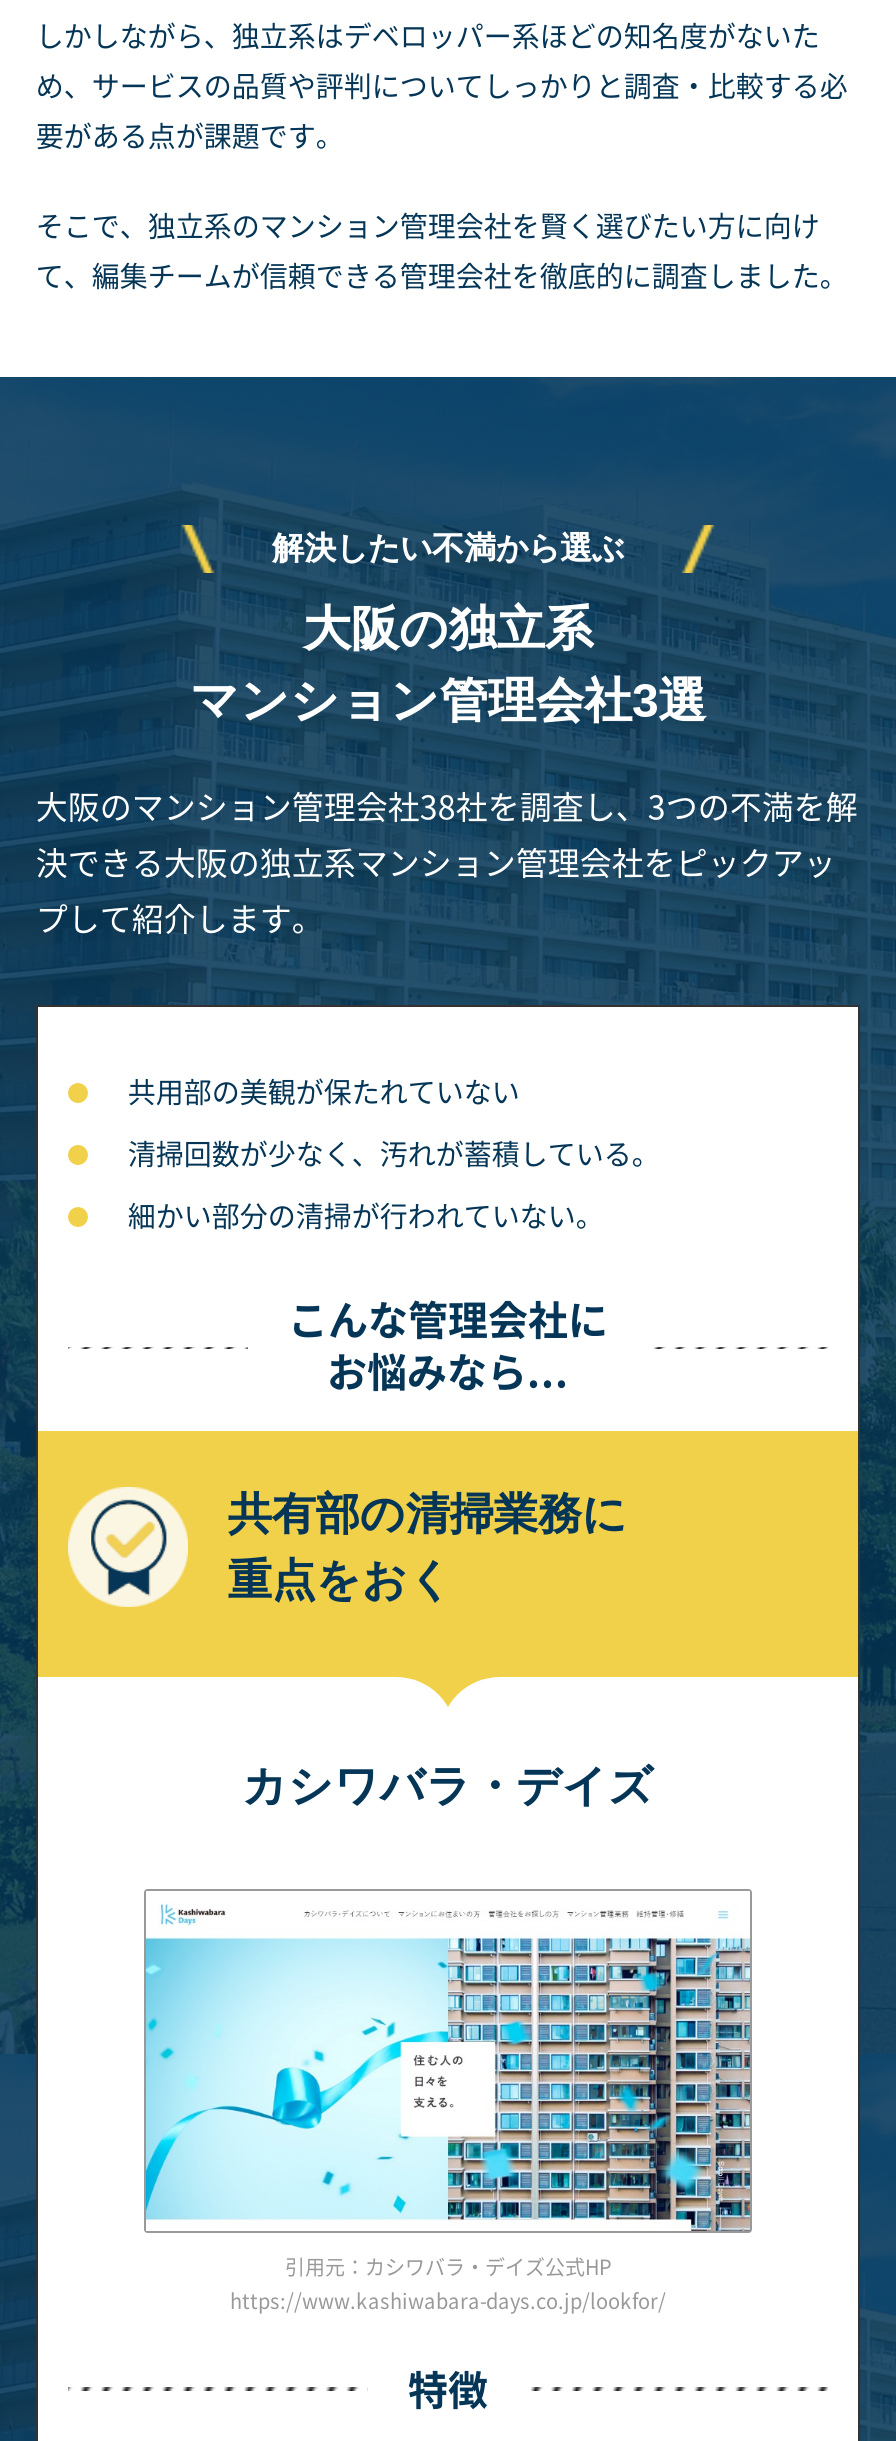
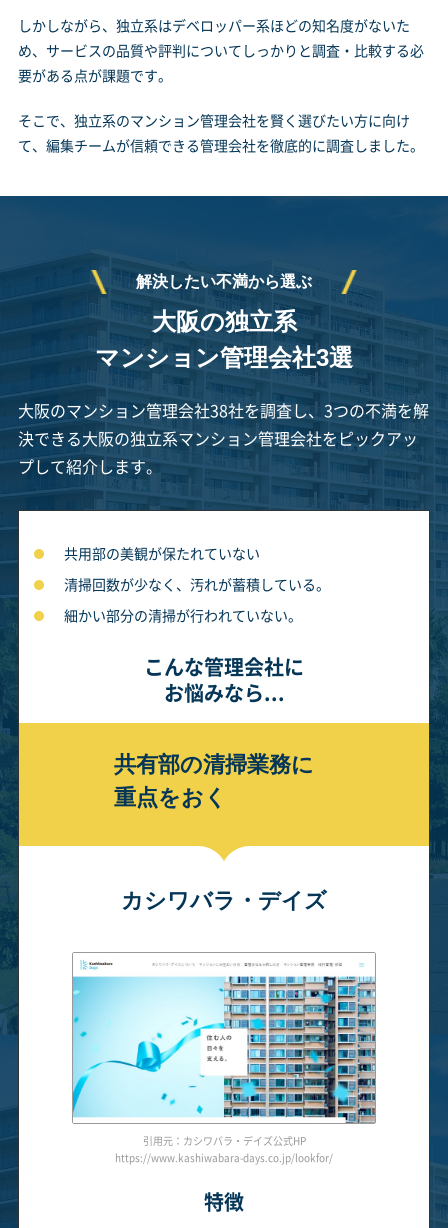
- [image]
